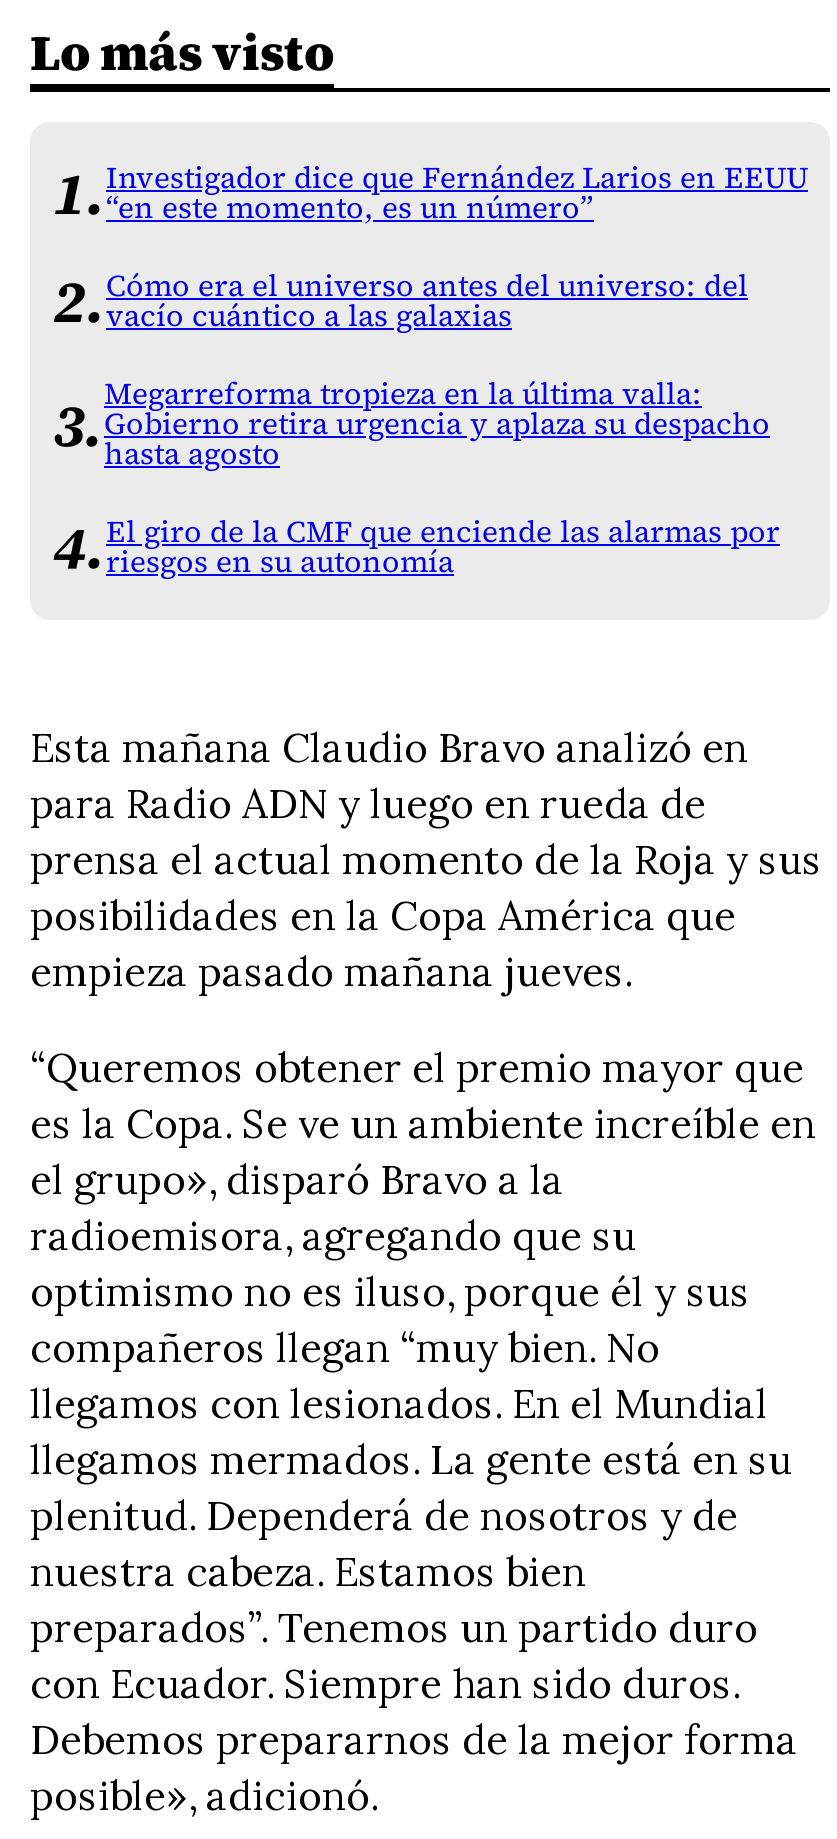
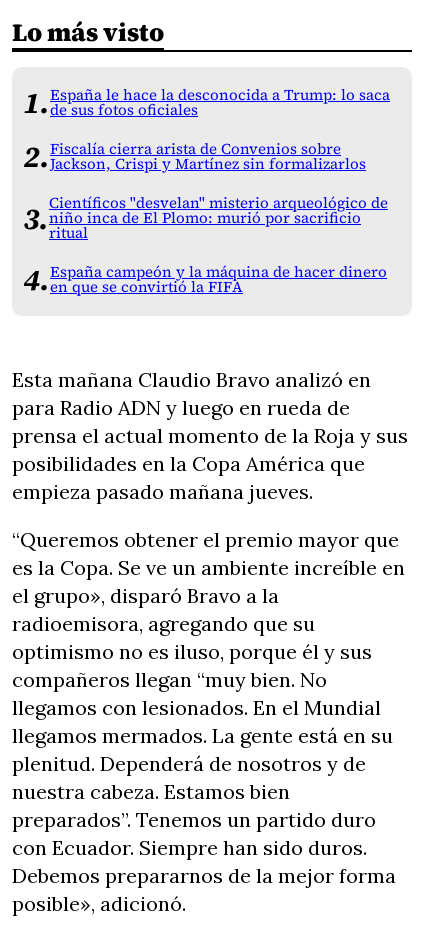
- Investigador dice que Fernández Larios en EEUU
- “en este momento, es un número”
+ España le hace la desconocida a Trump: lo saca
+ de sus fotos oficiales

- Cómo era el universo antes del universo: del
- vacío cuántico a las galaxias
+ Fiscalía cierra arista de Convenios sobre
+ Jackson, Crispi y Martínez sin formalizarlos

- Megarreforma tropieza en la última valla:
- Gobierno retira urgencia y aplaza su despacho
- hasta agosto
+ Científicos "desvelan" misterio arqueológico de
+ niño inca de El Plomo: murió por sacrificio
+ ritual

- El giro de la CMF que enciende las alarmas por
- riesgos en su autonomía
+ España campeón y la máquina de hacer dinero
+ en que se convirtió la FIFA
